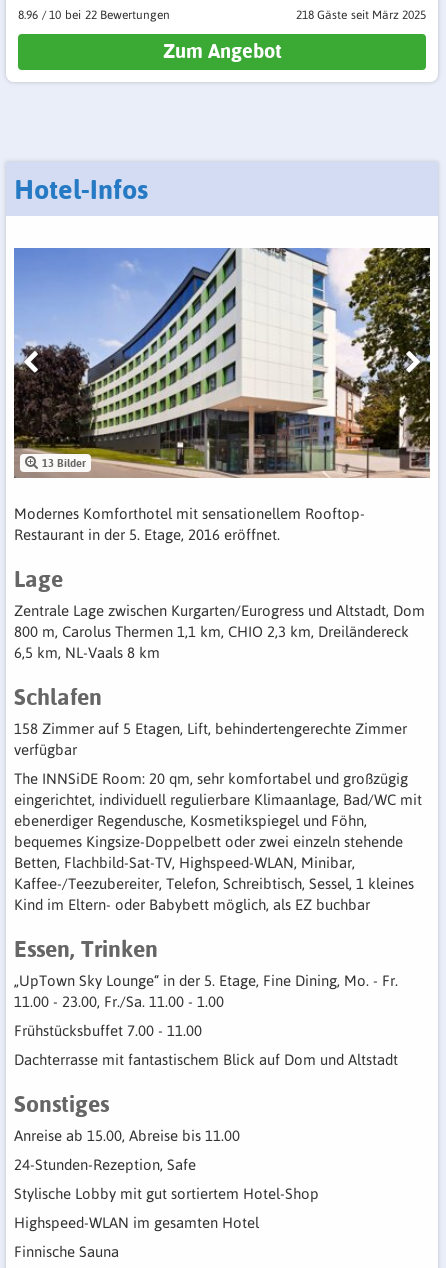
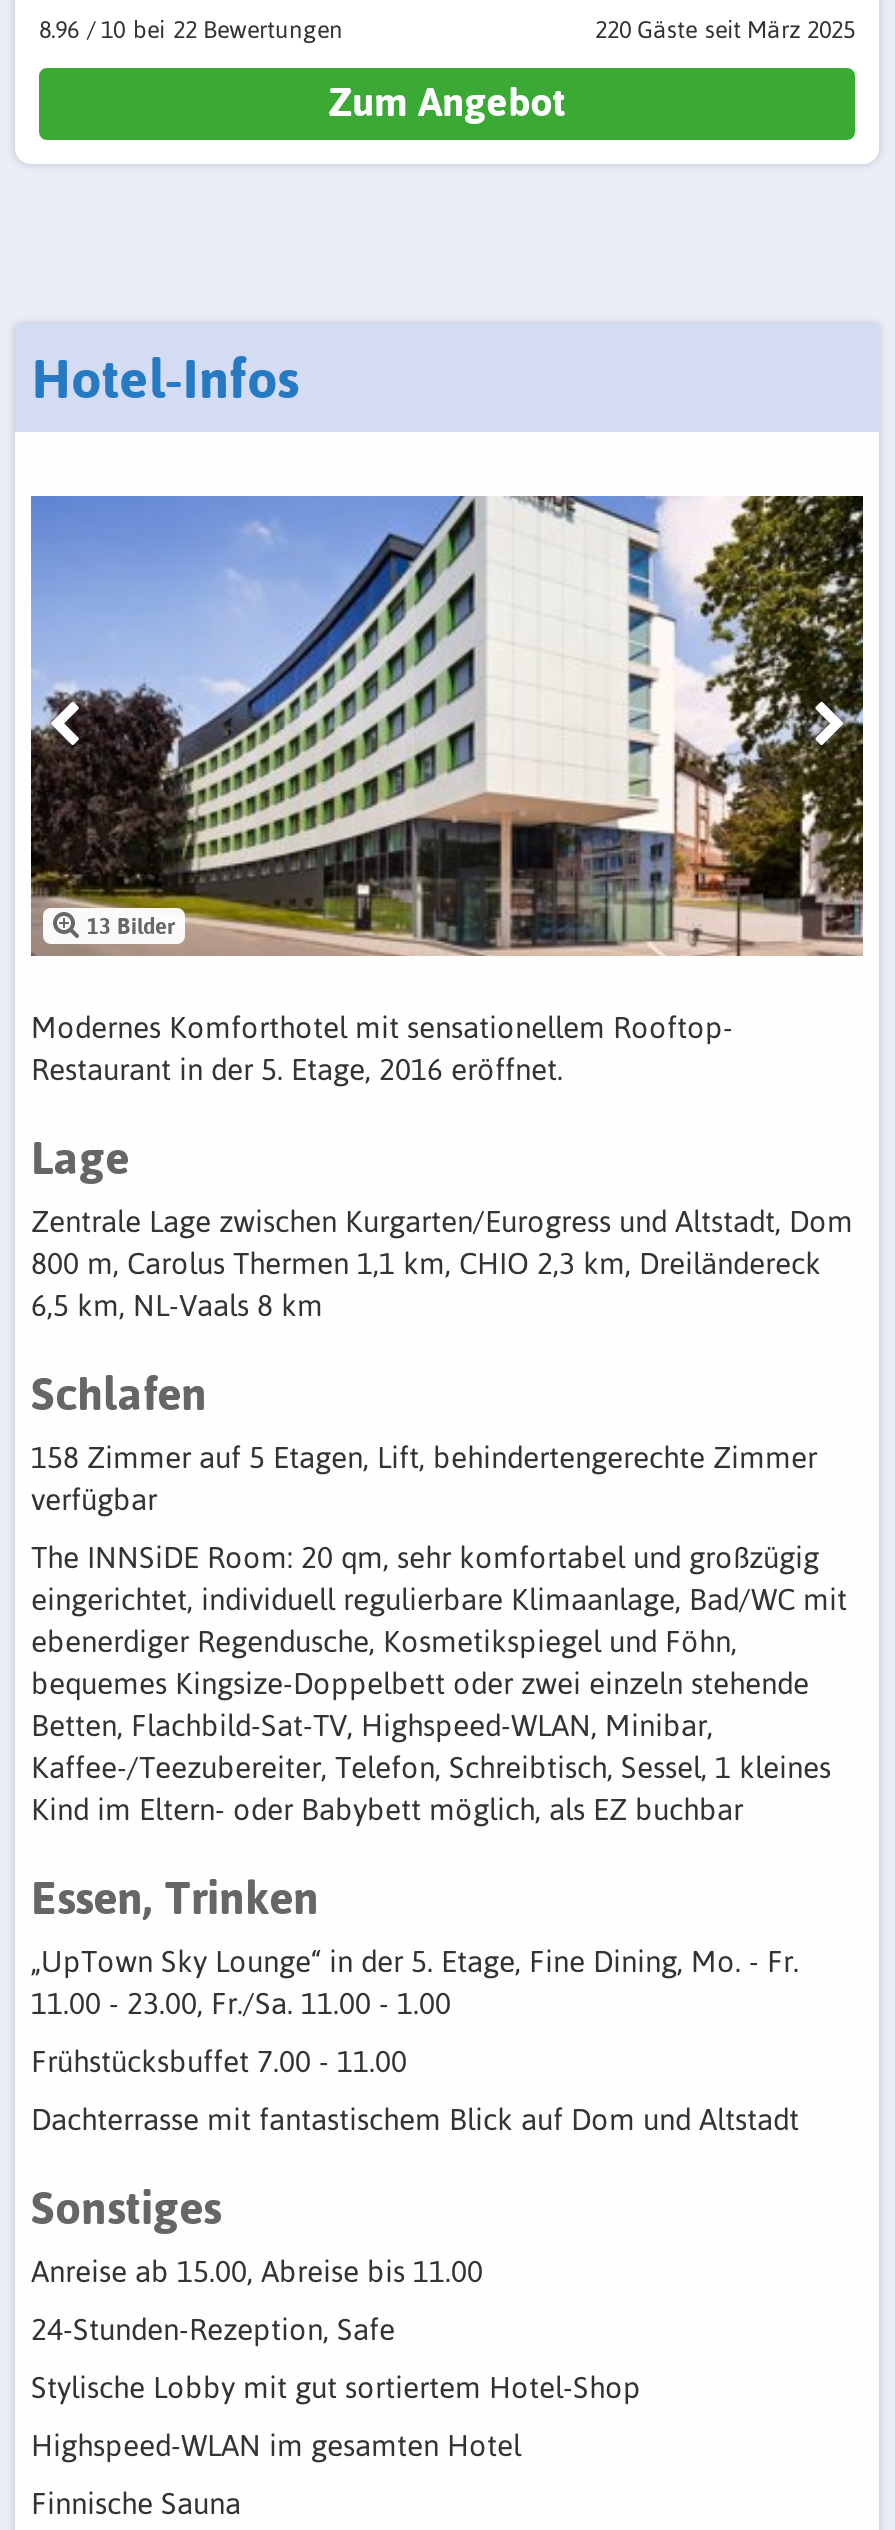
- 218 Gäste seit März 2025
+ 220 Gäste seit März 2025
